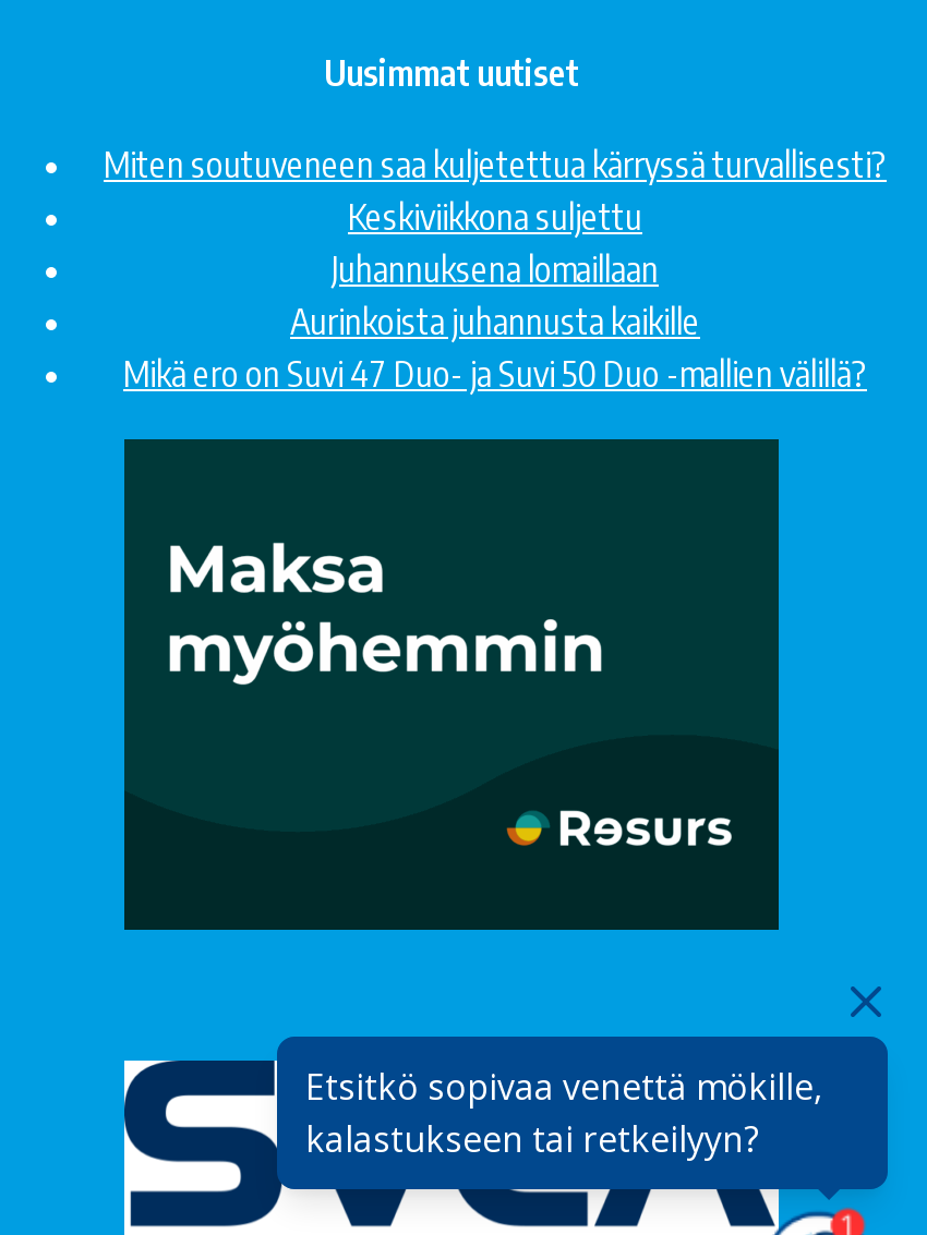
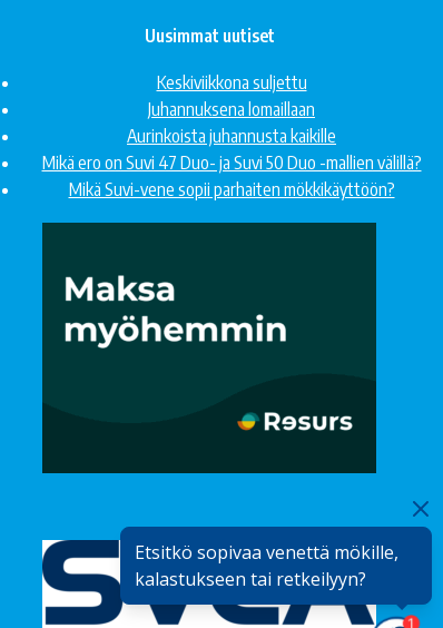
- Miten soutuveneen saa kuljetettua kärryssä turvallisesti?

moved up: Keskiviikkona suljettu | Juhannuksena lomaillaan | Aurinkoista juhannusta kaikille | Mikä ero on Suvi 47 Duo- ja Suvi 50 Duo -mallien välillä?

+ Mikä Suvi-vene sopii parhaiten mökkikäyttöön?
